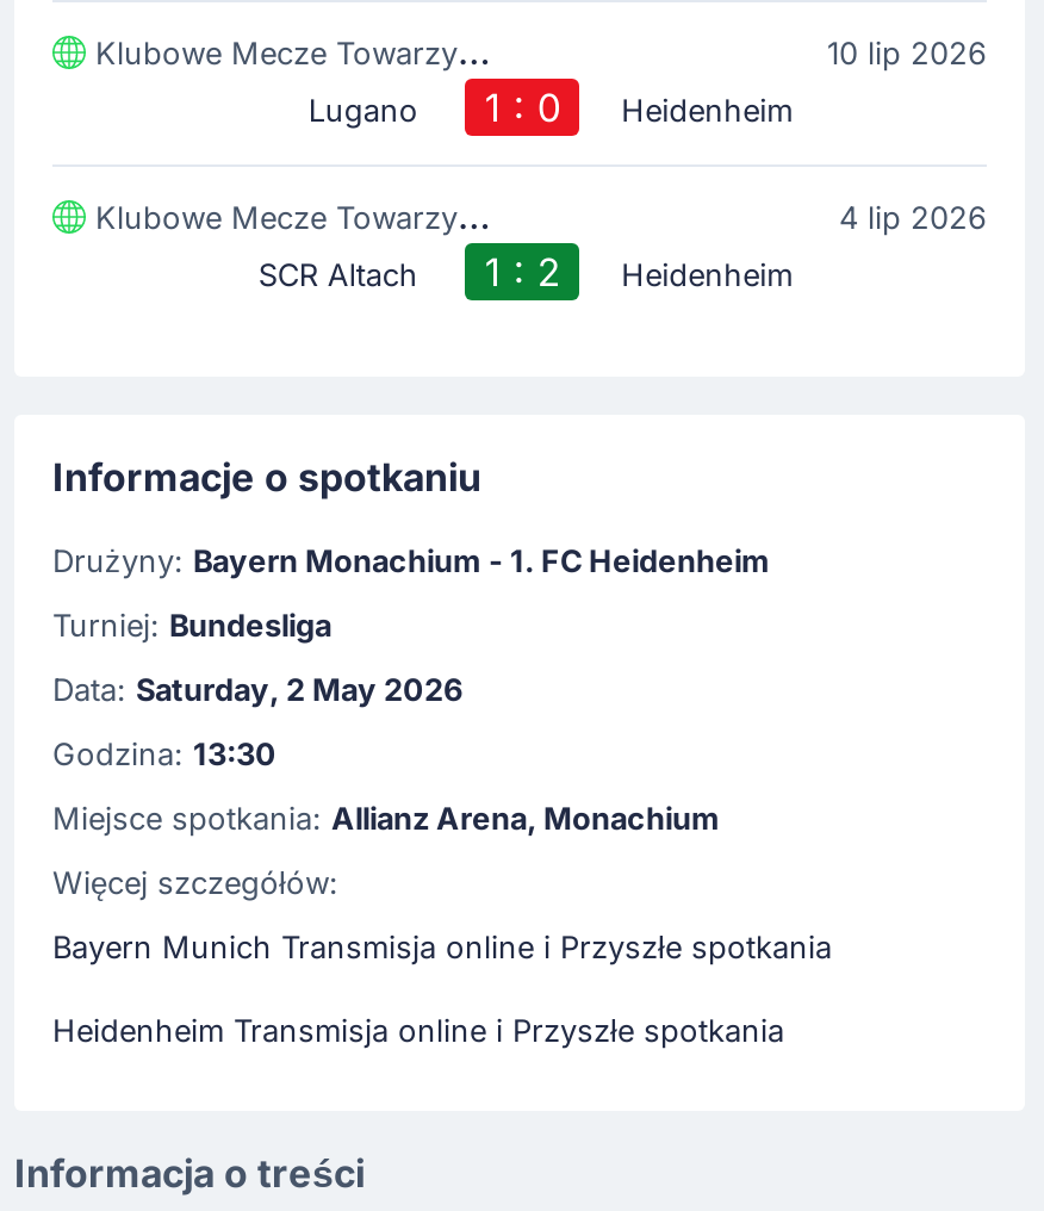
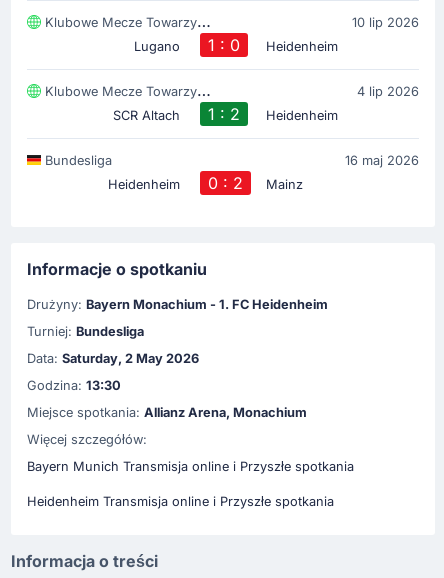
+ Bundesliga
+ 16 maj 2026
+ Heidenheim
+ 0 : 2
+ Mainz
